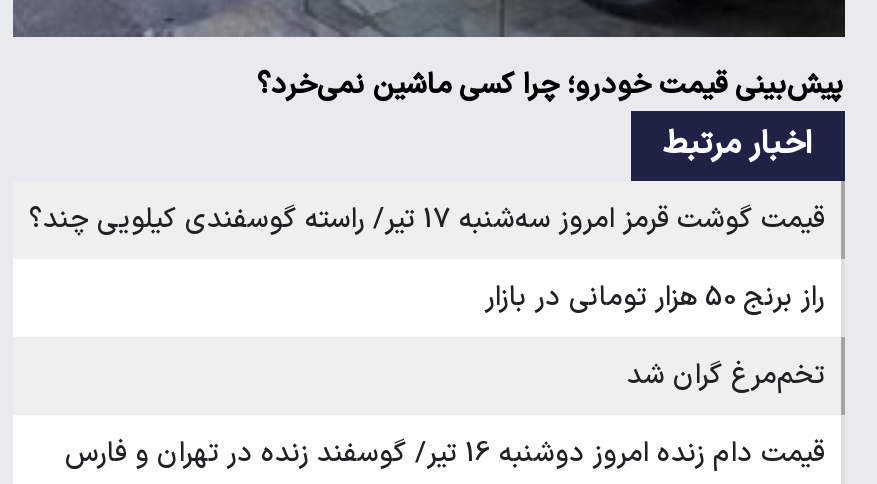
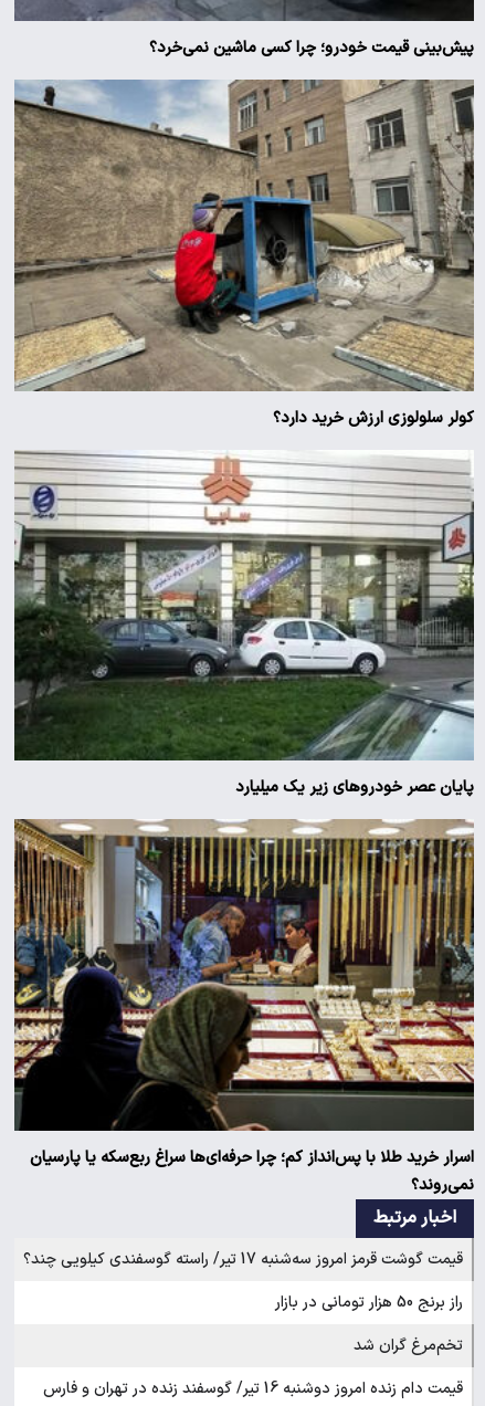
+ [image]
+ پایان عصر خودروهای زیر یک میلیارد

+ [image]
+ اسرار خرید طلا با پس‌انداز کم؛ چرا حرفه‌ای‌ها سراغ ربع‌سکه یا پارسیان
+ نمی‌روند؟

+ [image]
+ کولر سلولوزی ارزش خرید دارد؟
